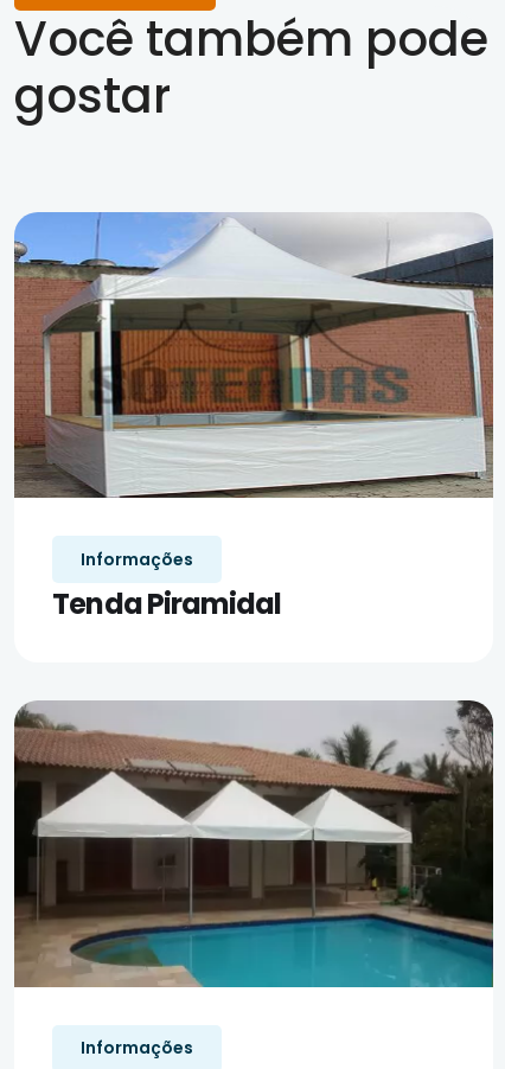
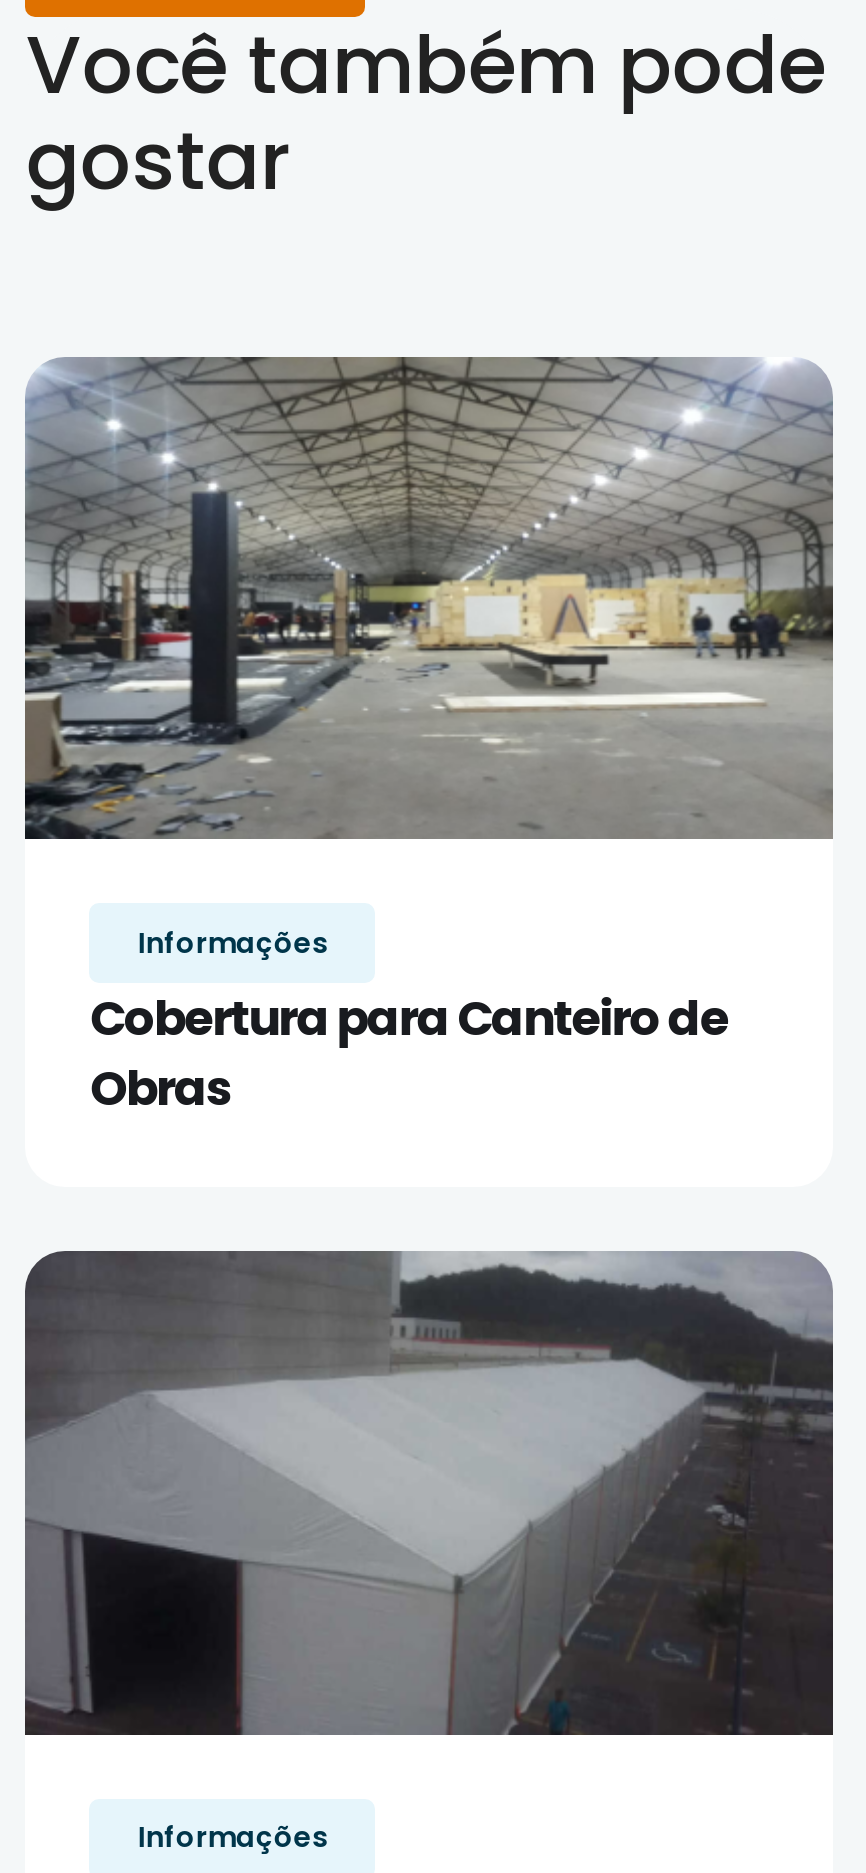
- [image]
+ [image]

- Tenda Piramidal
+ Cobertura para Canteiro de
+ Obras

- [image]
+ [image]
